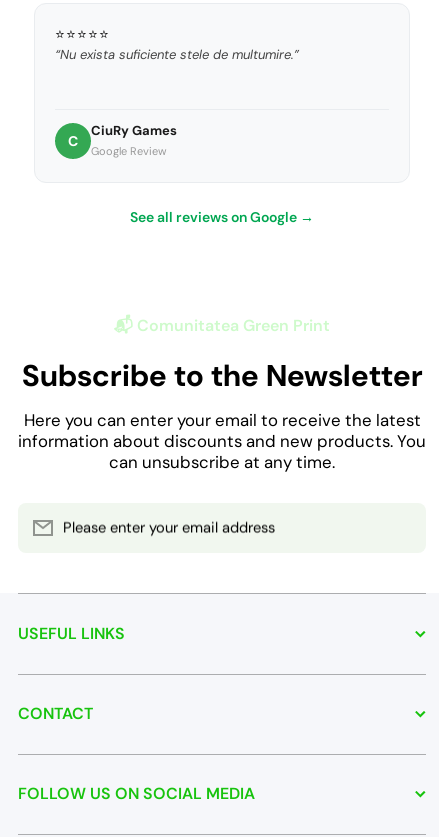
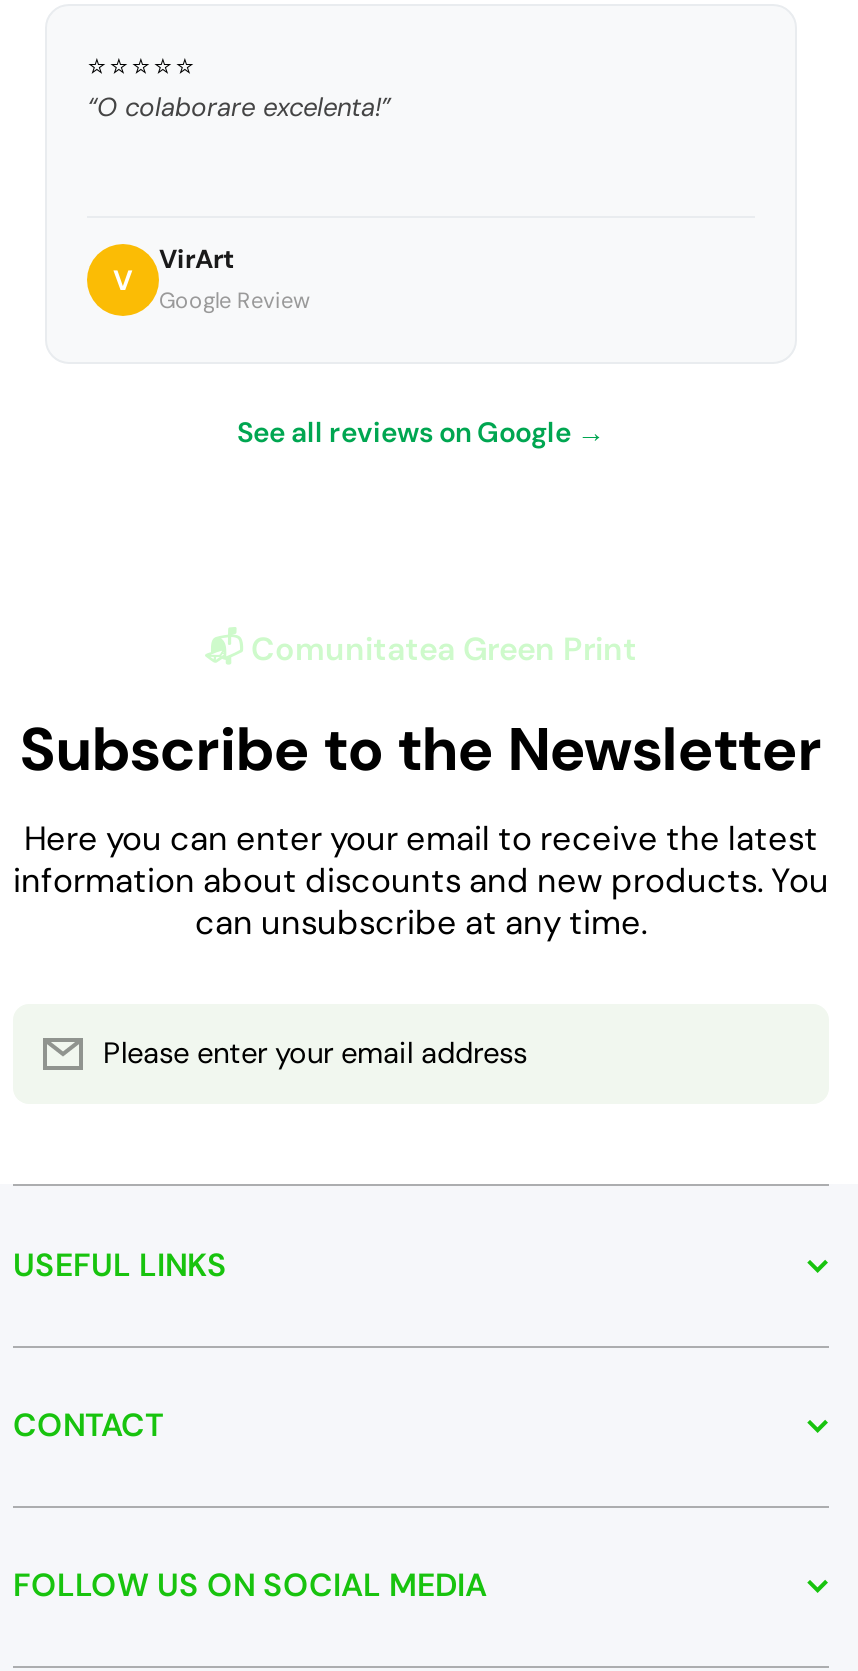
- “Nu exista suficiente stele de multumire.”
+ “O colaborare excelenta!”

- CiuRy Games
+ VirArt

- C
+ V
